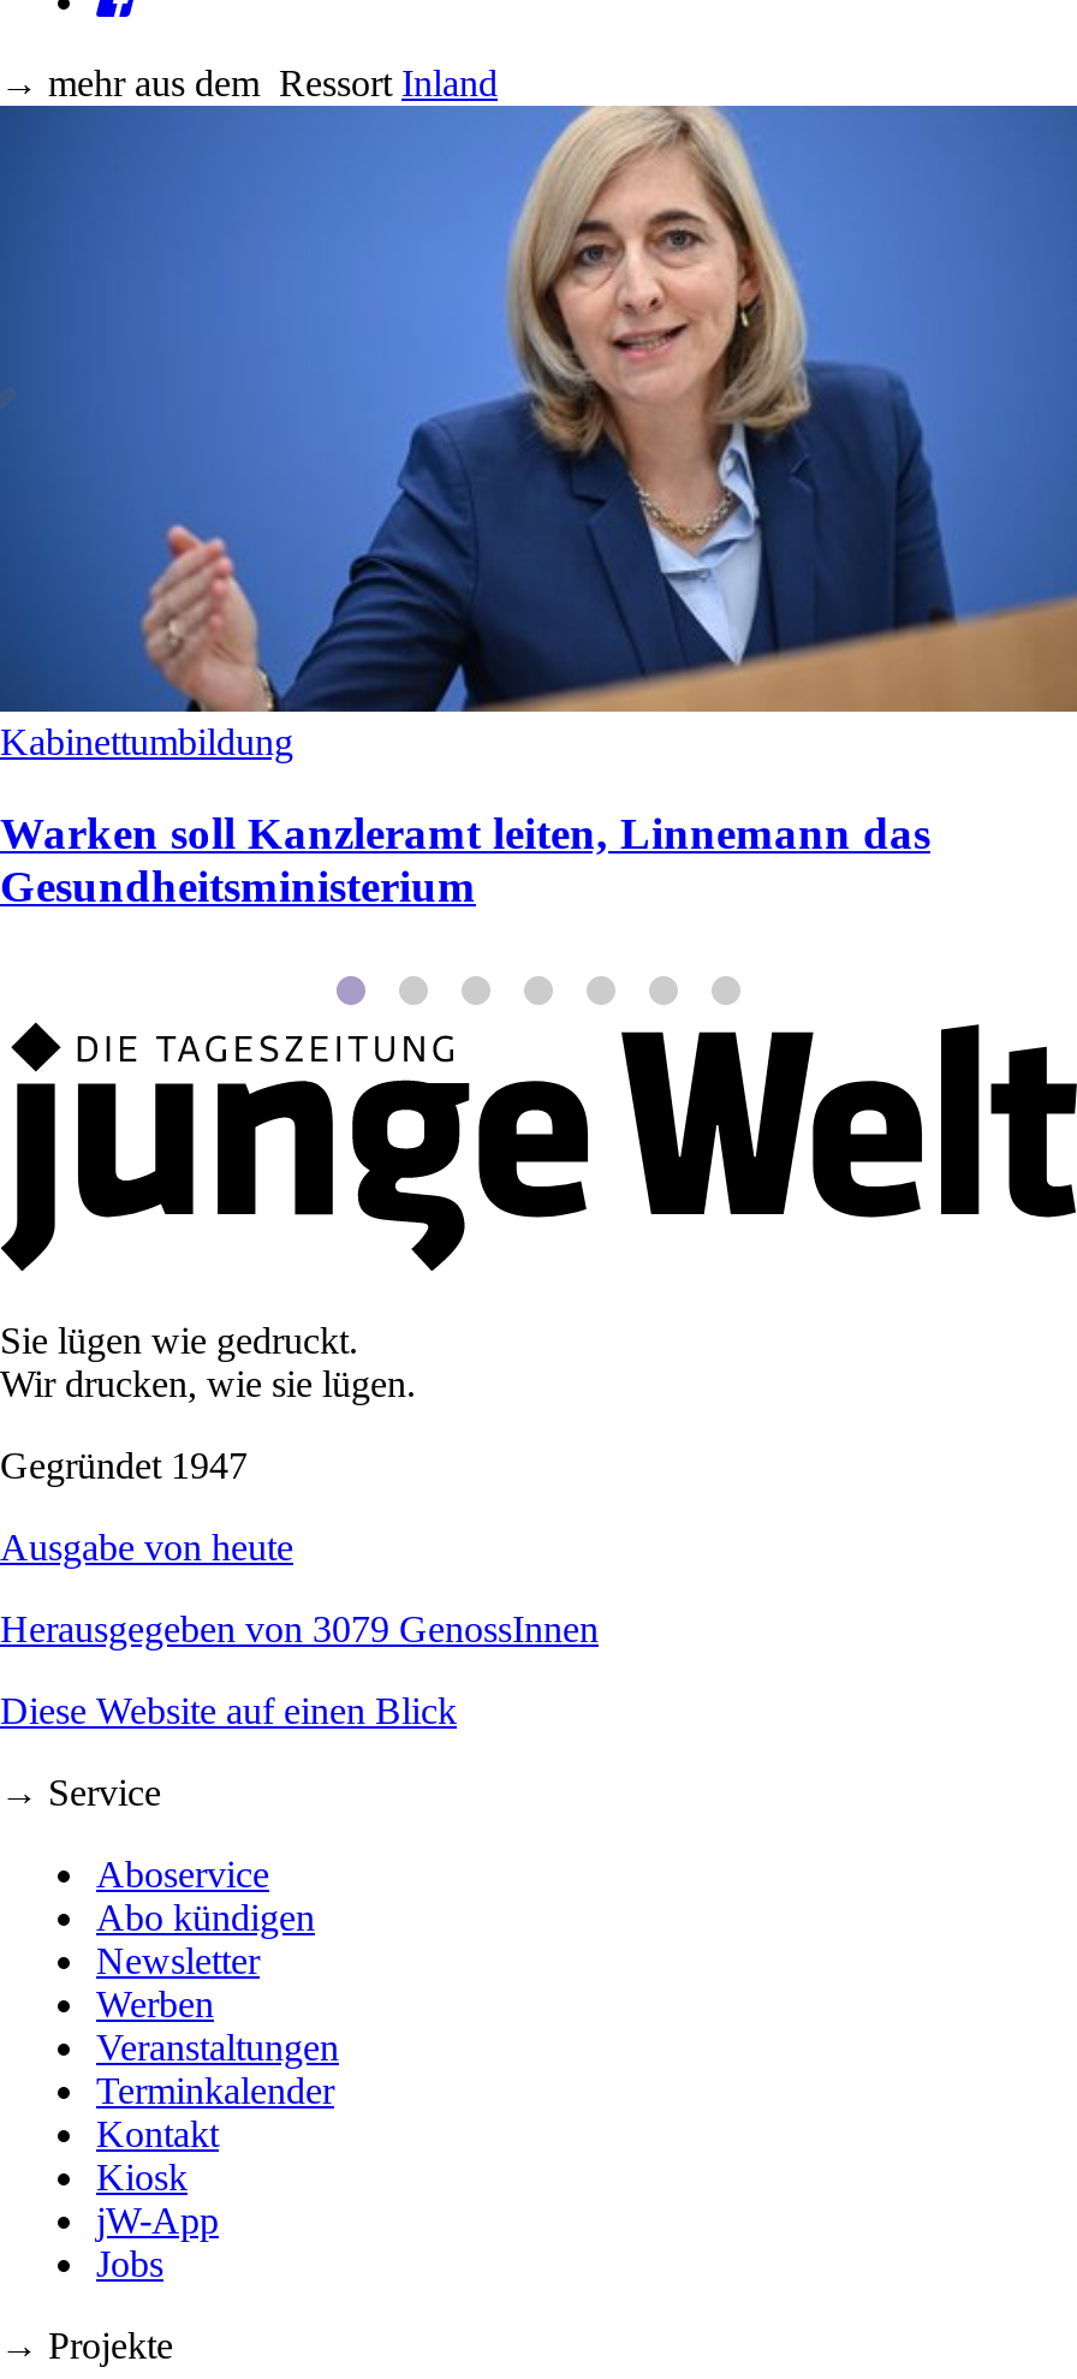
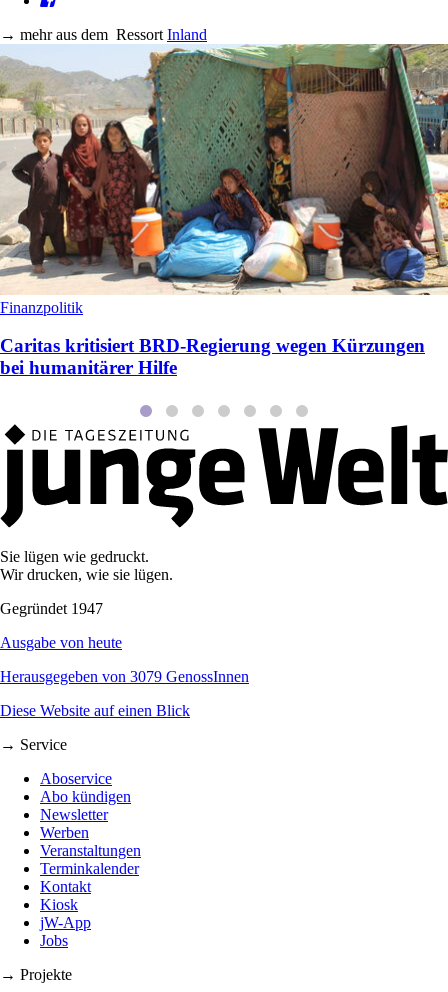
- [image]
- Kabinettumbildung
+ [image]
+ Finanzpolitik

- Warken soll Kanzleramt leiten, Linnemann das
- Gesundheitsministerium
+ Caritas kritisiert BRD-Regierung wegen Kürzungen
+ bei humanitärer Hilfe
